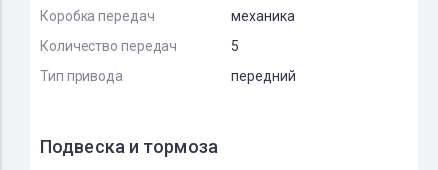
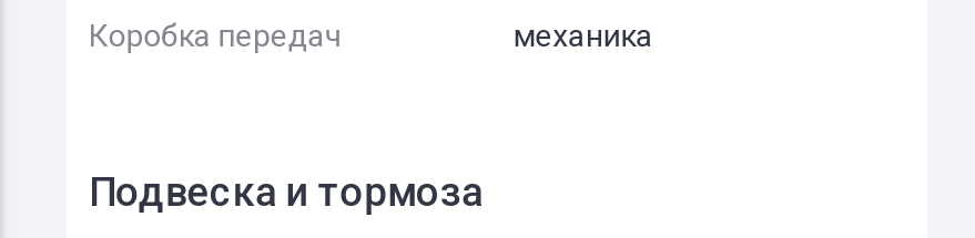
- Количество передач
- 5
- Тип привода
- передний
